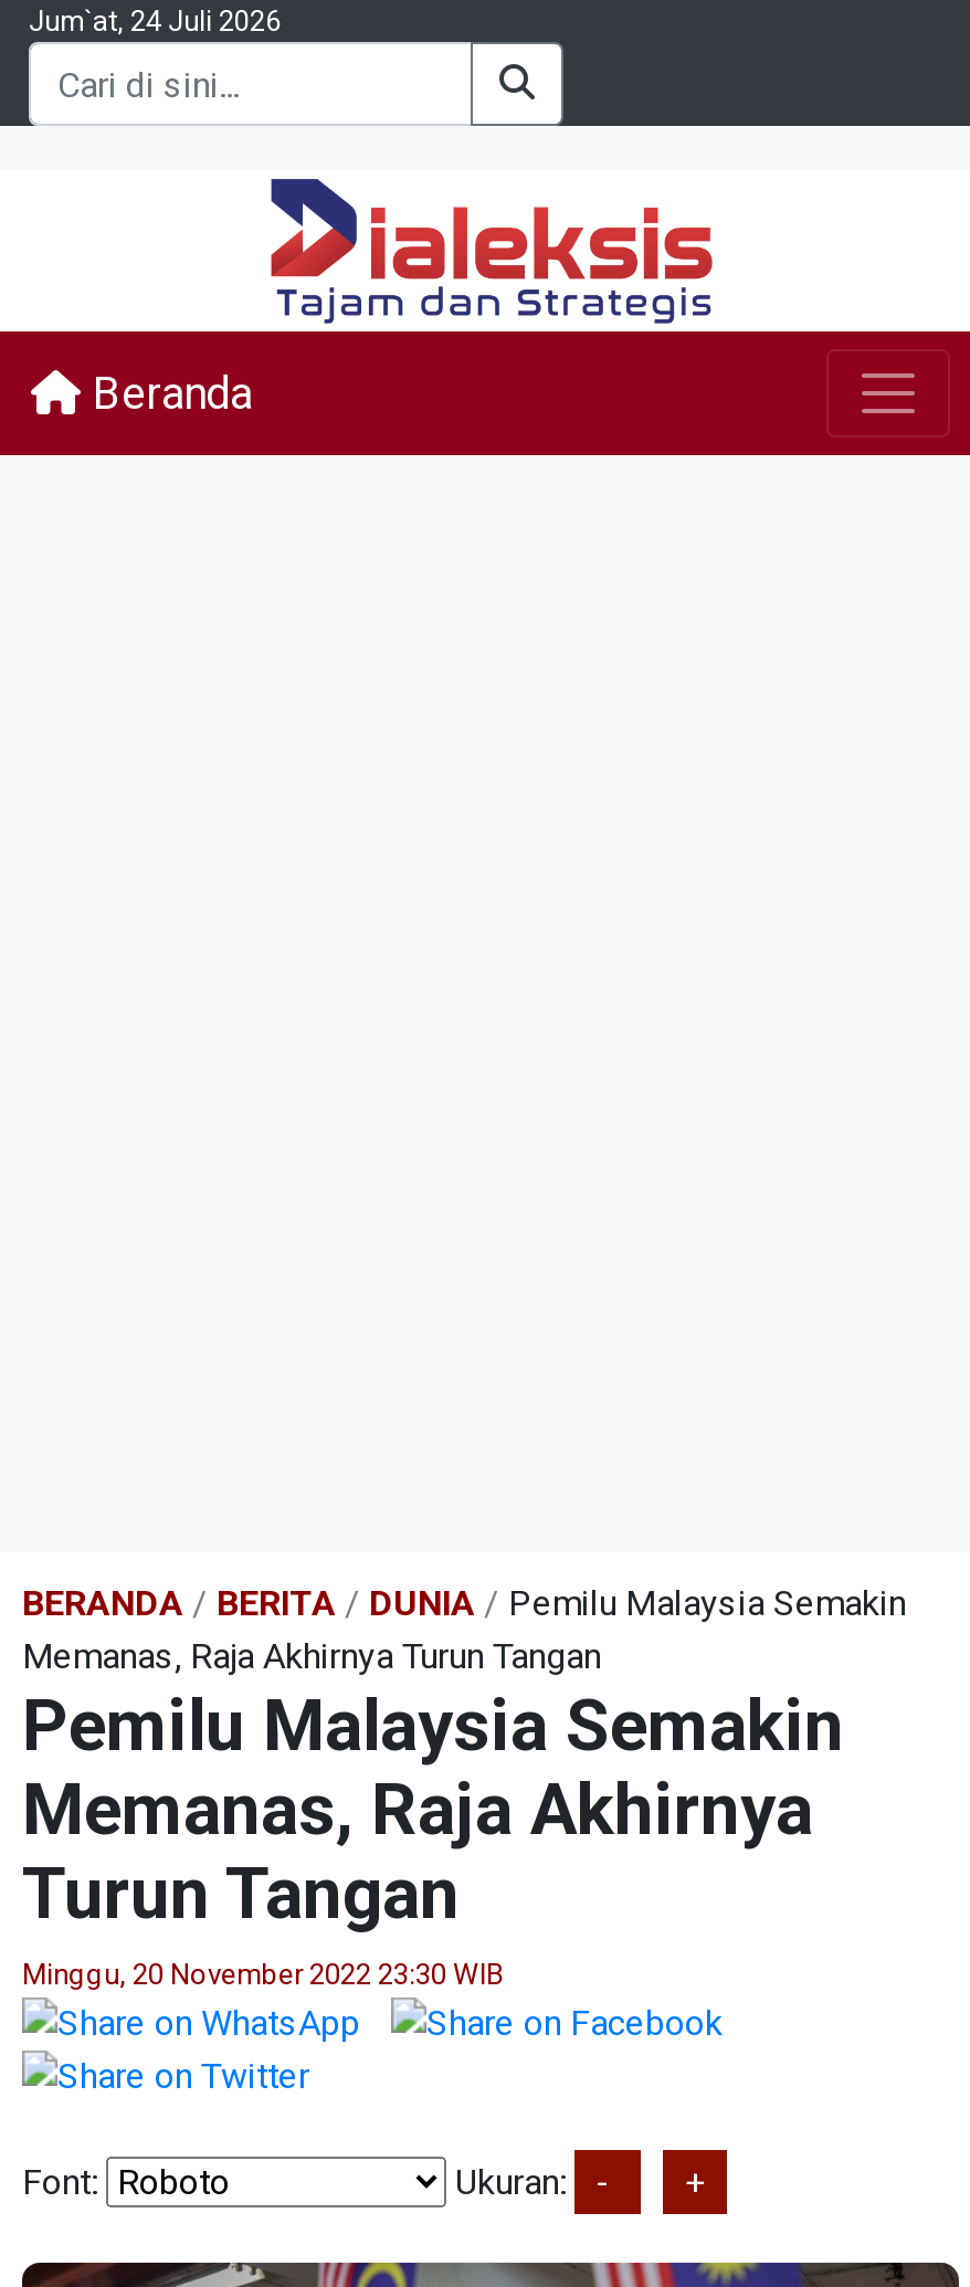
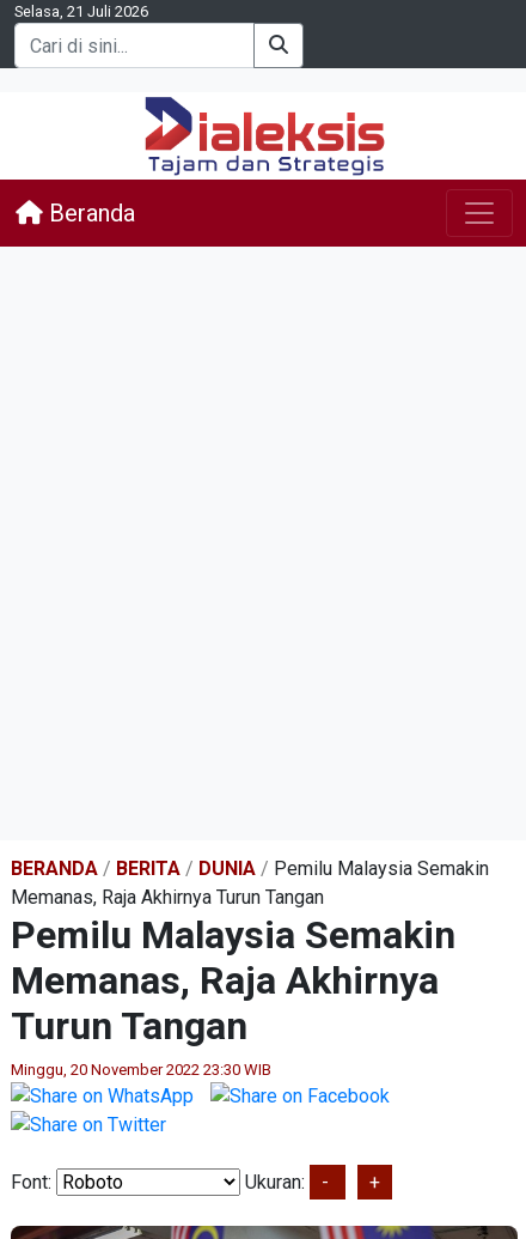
- Jum`at, 24 Juli 2026
+ Selasa, 21 Juli 2026
